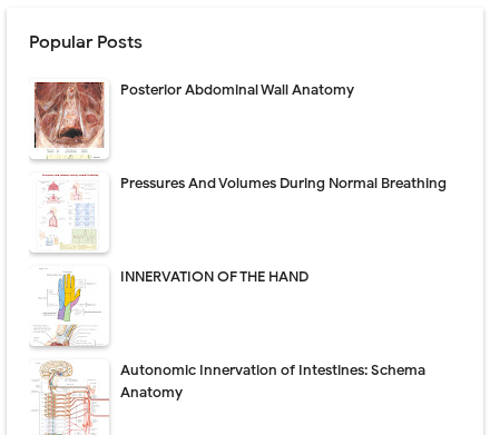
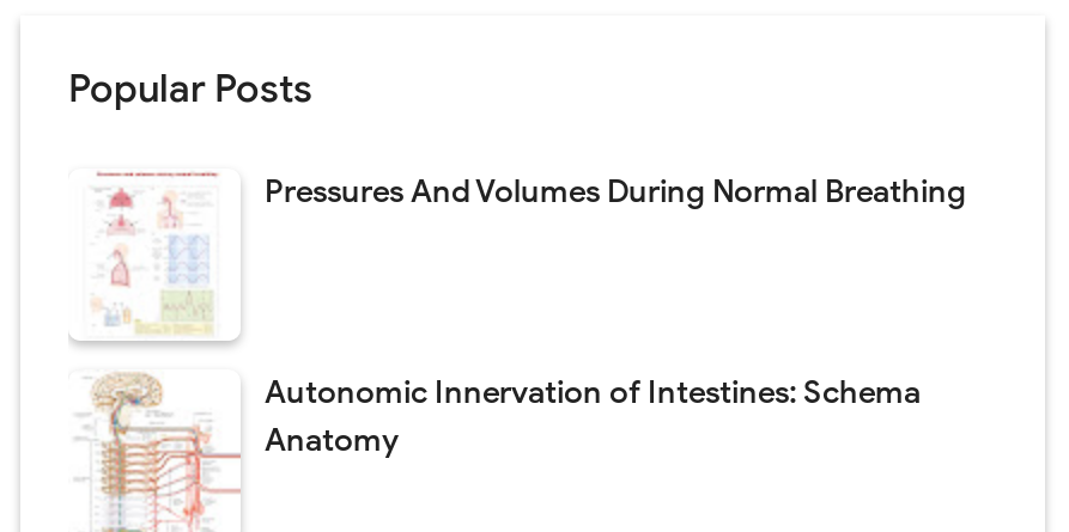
- [image]
- Posterior Abdominal Wall Anatomy

- [image]
- INNERVATION OF THE HAND
